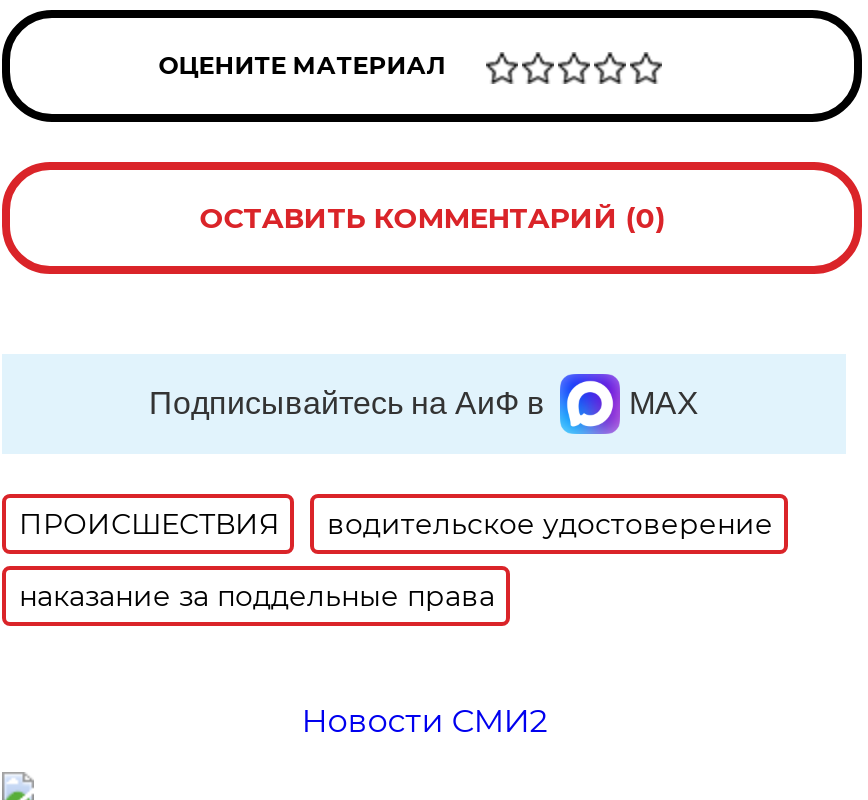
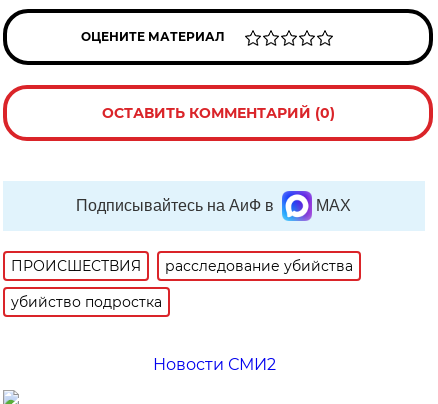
- водительское удостоверение
+ расследование убийства

- наказание за поддельные права
+ убийство подростка
